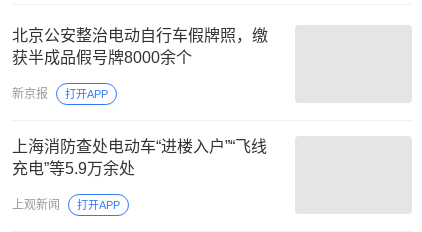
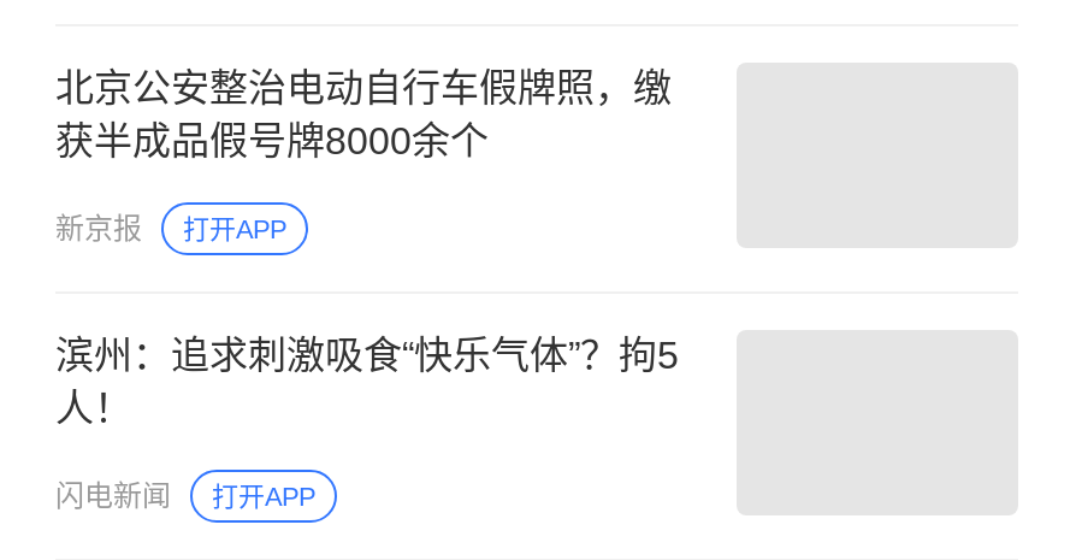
- 上海消防查处电动车“进楼入户”“飞线
- 充电”等5.9万余处
+ 滨州：追求刺激吸食“快乐气体”？拘5
+ 人！

- 上观新闻
+ 闪电新闻
